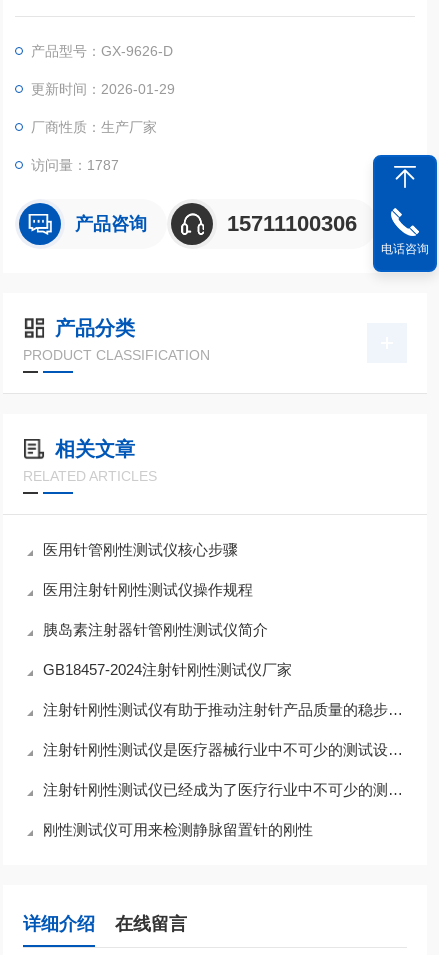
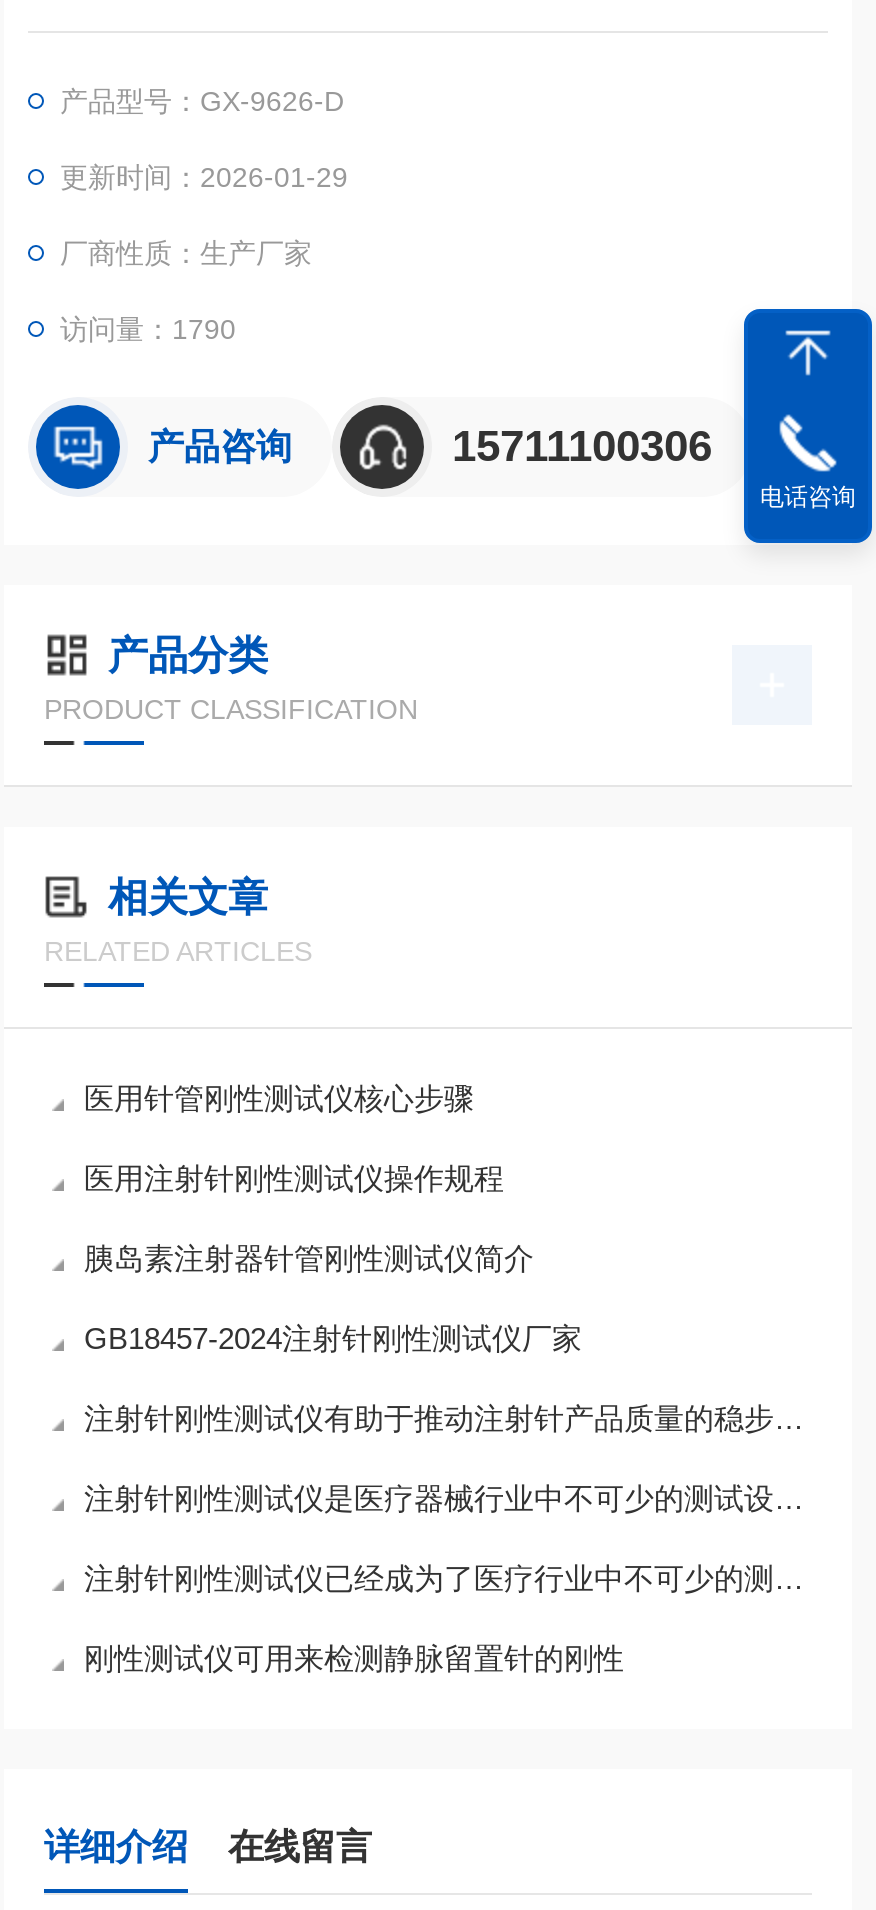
- 访问量：1787
+ 访问量：1790
